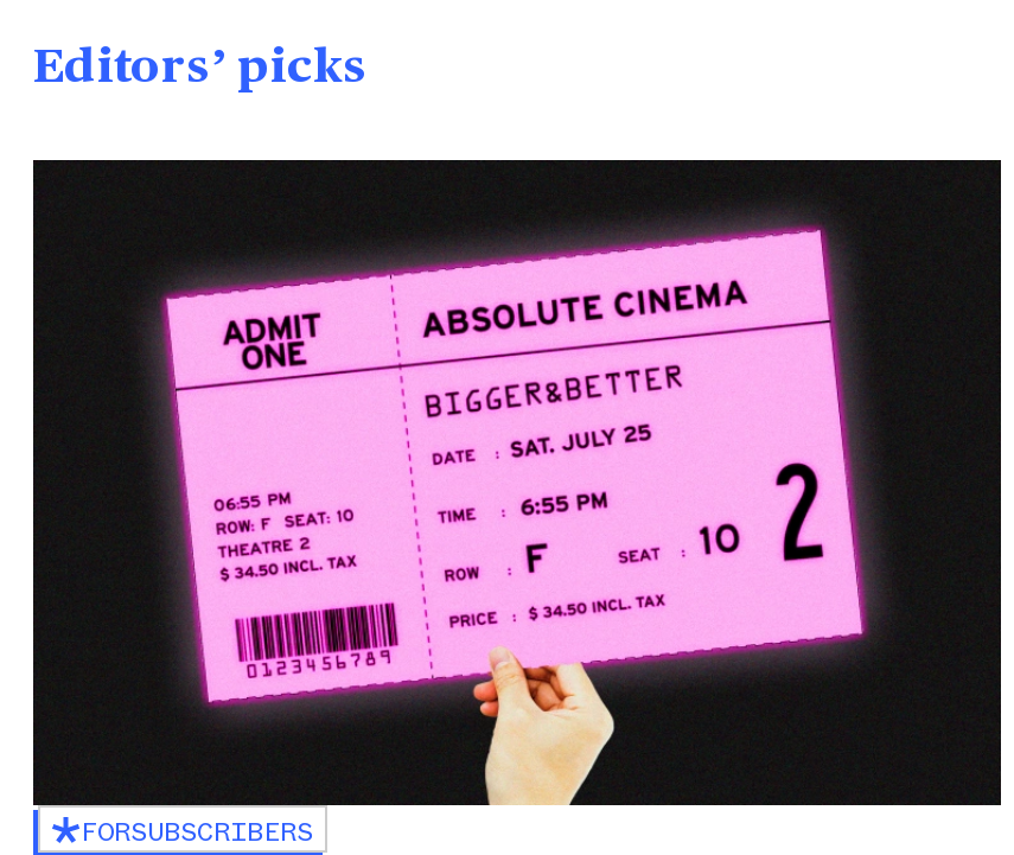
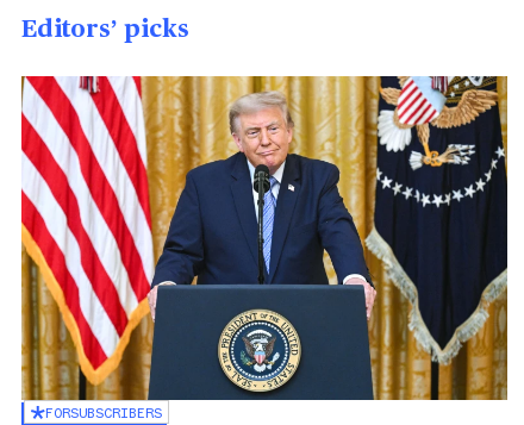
- [image]
+ [image]
